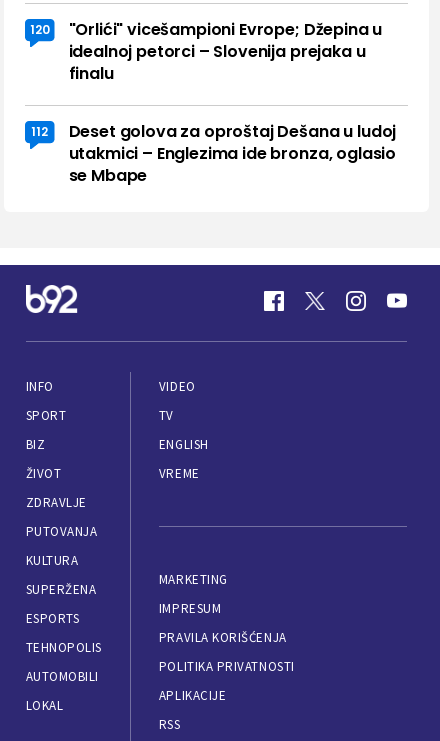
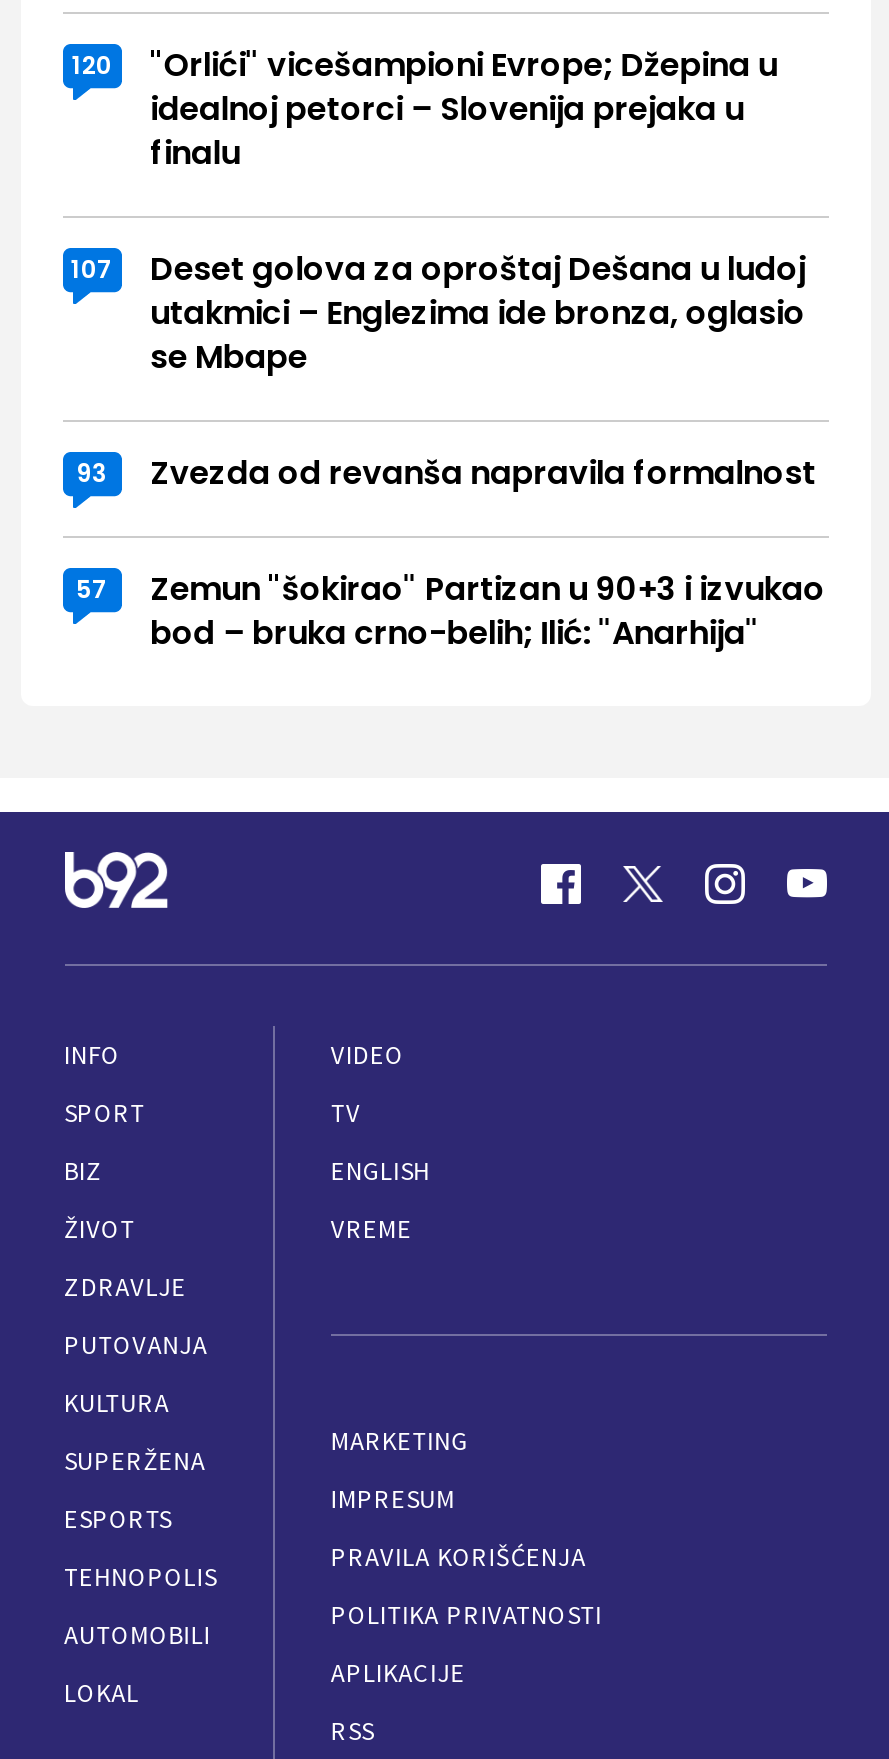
- 112 Deset golova za oproštaj Dešana u ludoj
+ 107 Deset golova za oproštaj Dešana u ludoj

+ 93
+ Zvezda od revanša napravila formalnost
+ 57
+ Zemun "šokirao" Partizan u 90+3 i izvukao
+ bod – bruka crno-belih; Ilić: "Anarhija"
